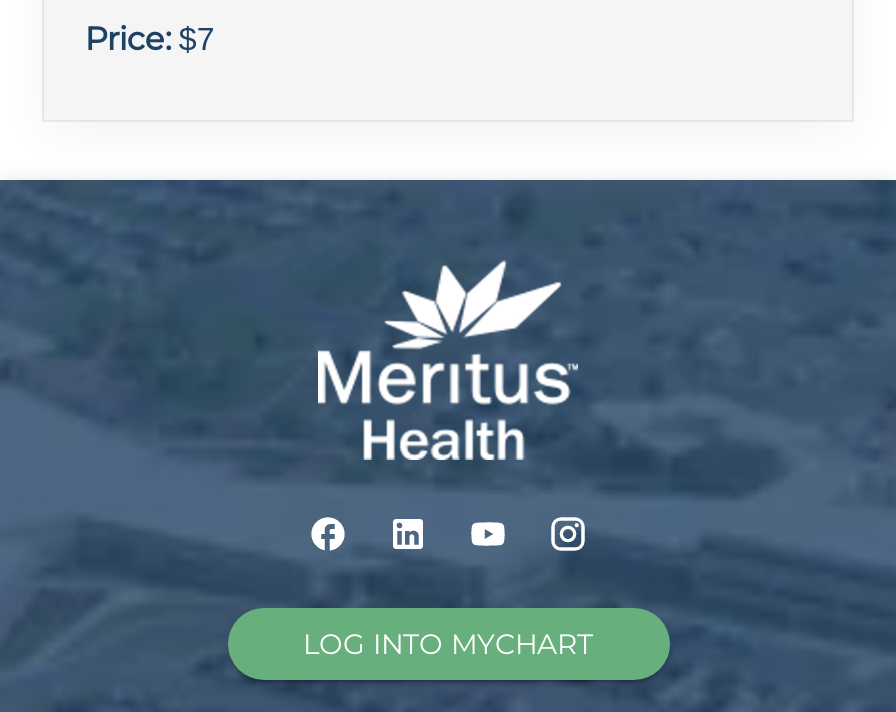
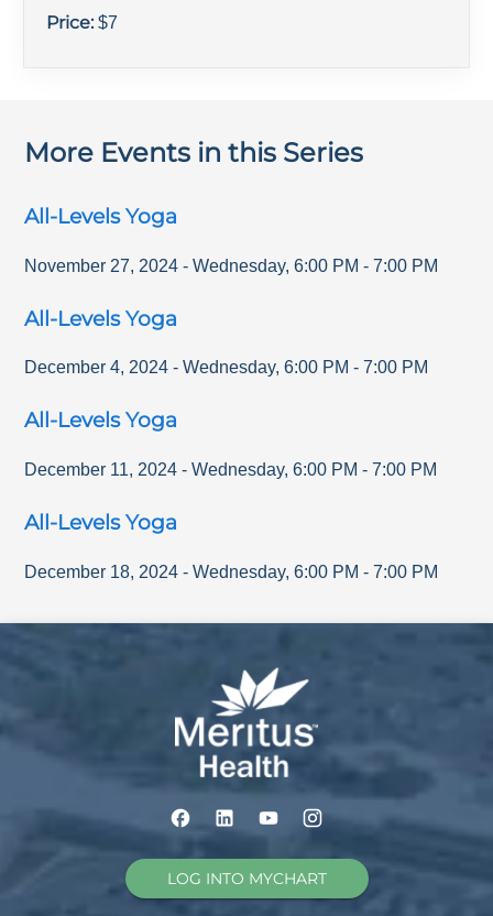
+ More Events in this Series
+ All-Levels Yoga
+ November 27, 2024 - Wednesday, 6:00 PM - 7:00 PM
+ All-Levels Yoga
+ December 4, 2024 - Wednesday, 6:00 PM - 7:00 PM
+ All-Levels Yoga
+ December 11, 2024 - Wednesday, 6:00 PM - 7:00 PM
+ All-Levels Yoga
+ December 18, 2024 - Wednesday, 6:00 PM - 7:00 PM
